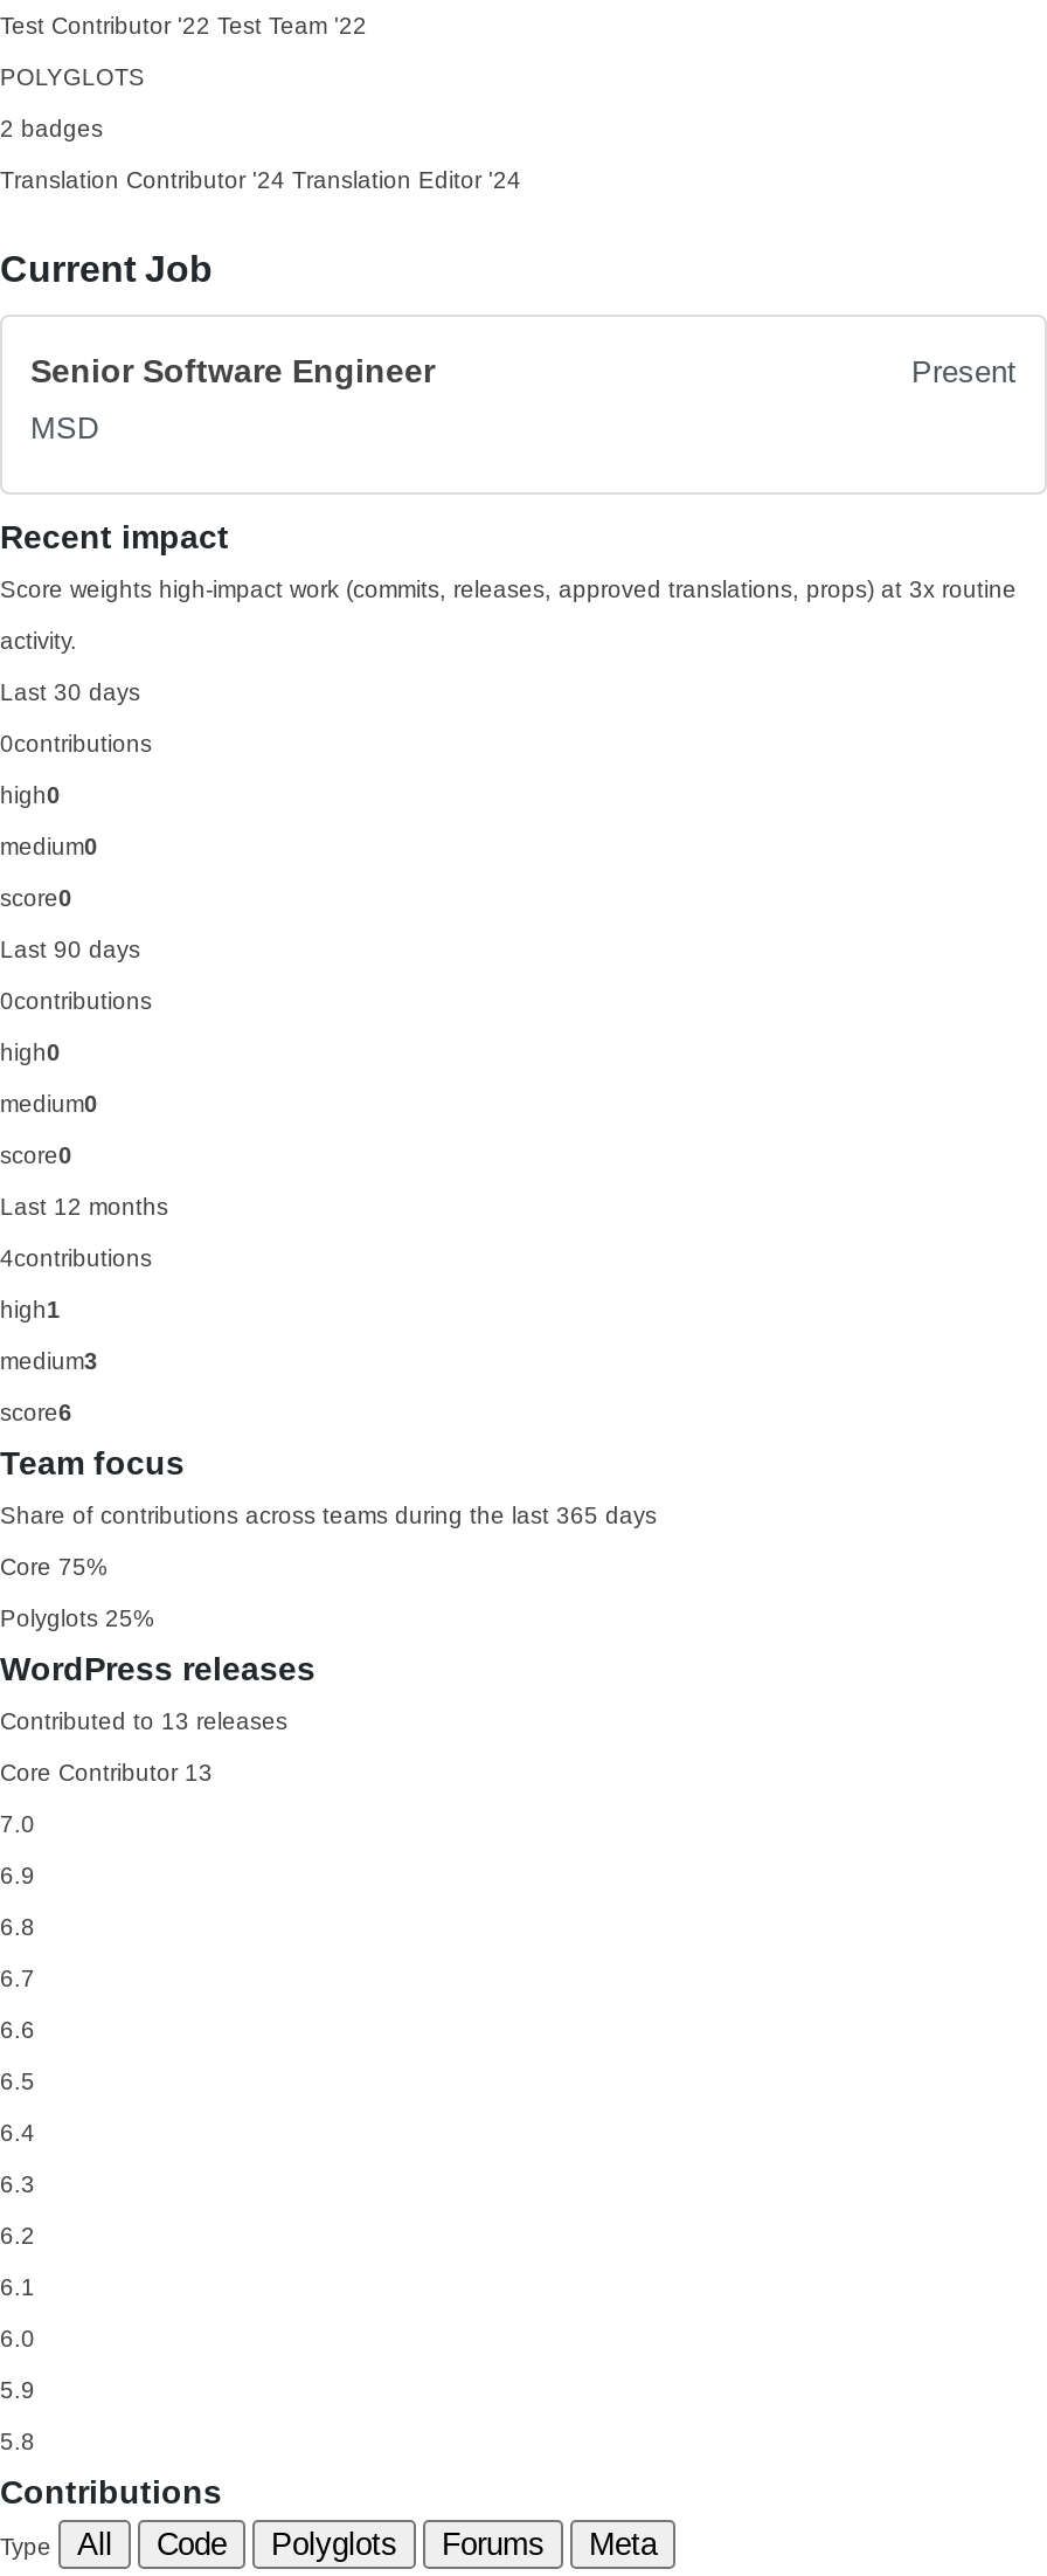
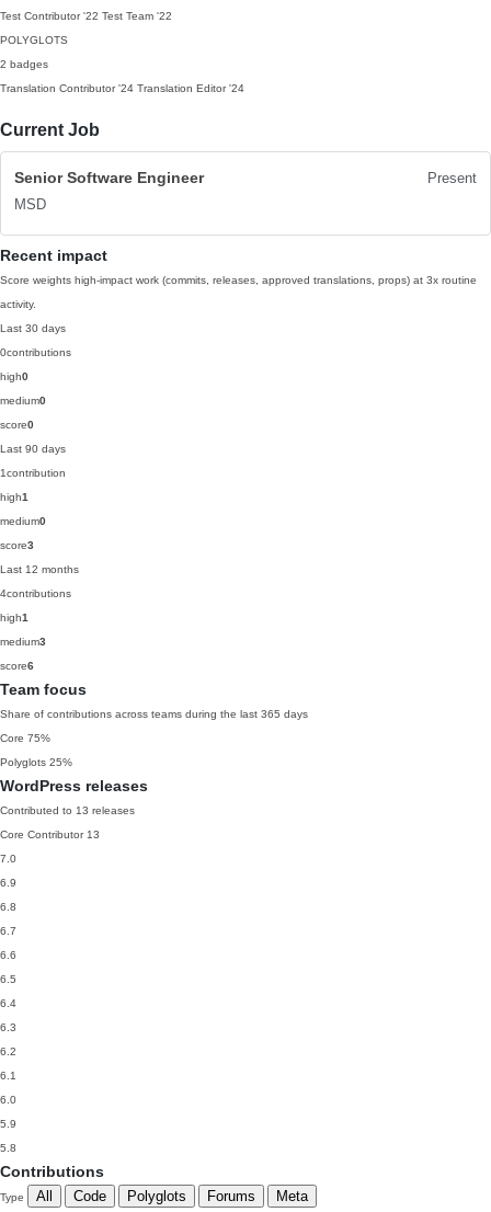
- 0contributions
+ 1contribution

- high0
+ high1

- score0
+ score3
